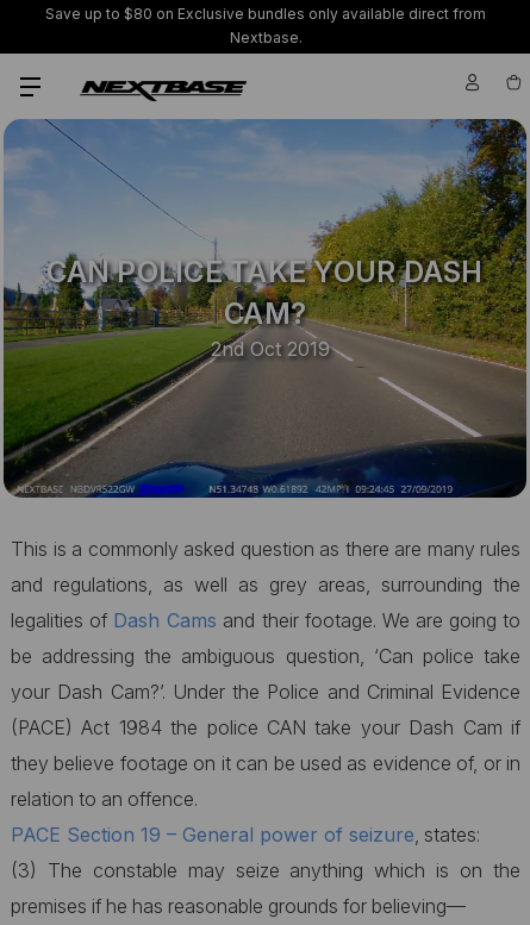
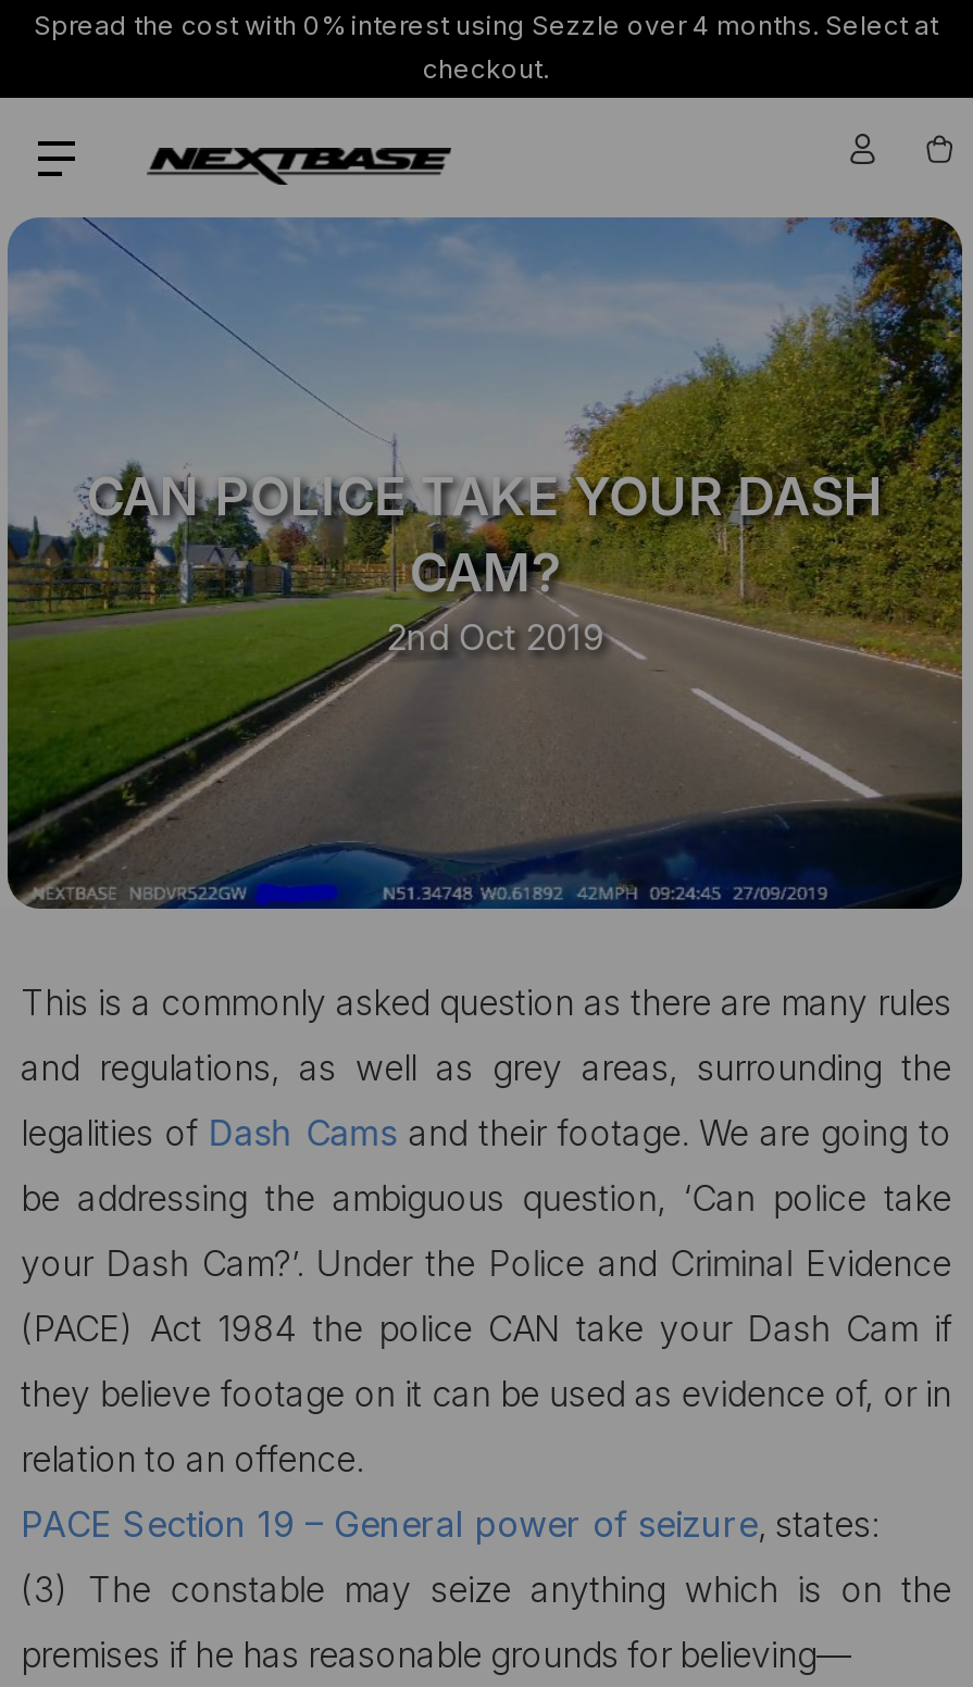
- Save up to $80 on Exclusive bundles only available direct from
- Nextbase.
+ Spread the cost with 0% interest using Sezzle over 4 months. Select at
+ checkout.
